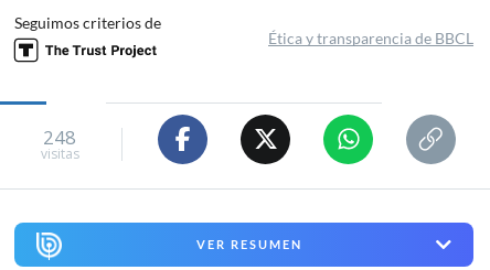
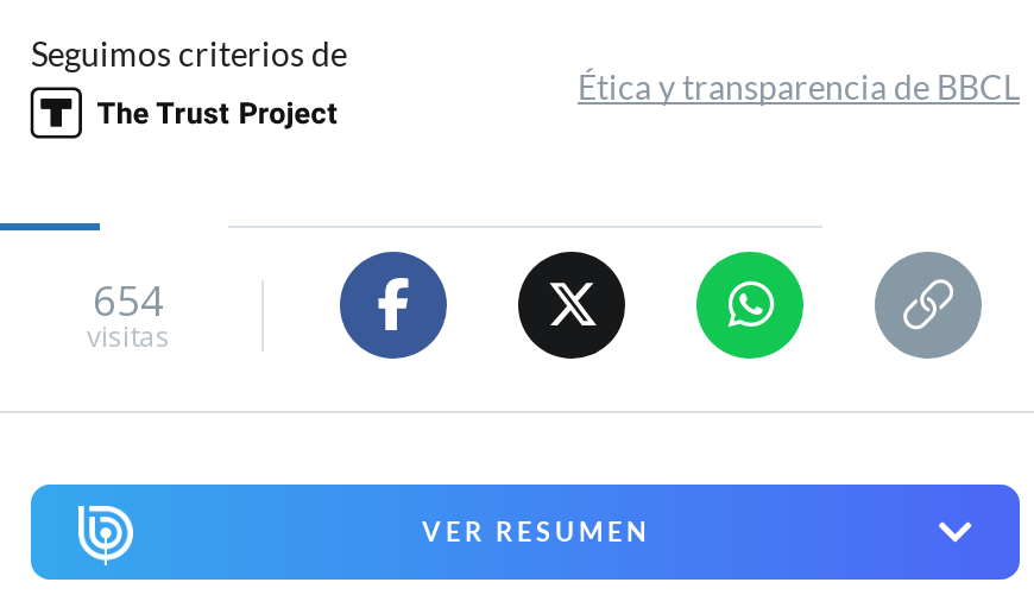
- 248
+ 654
